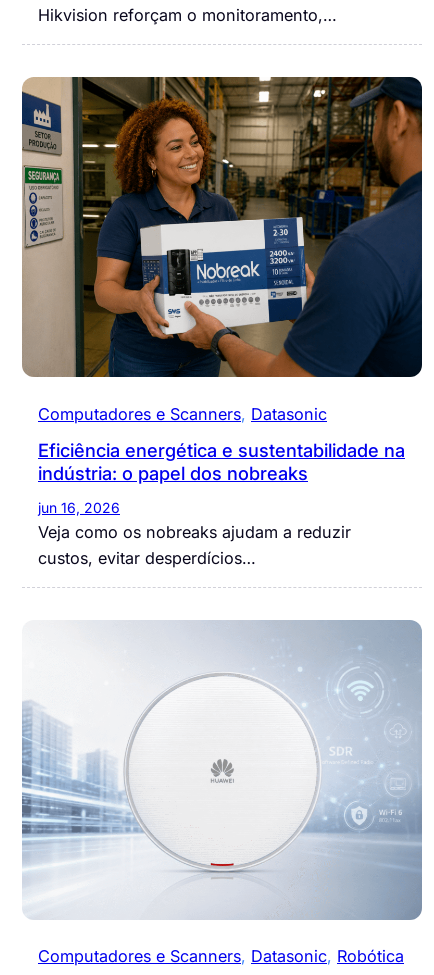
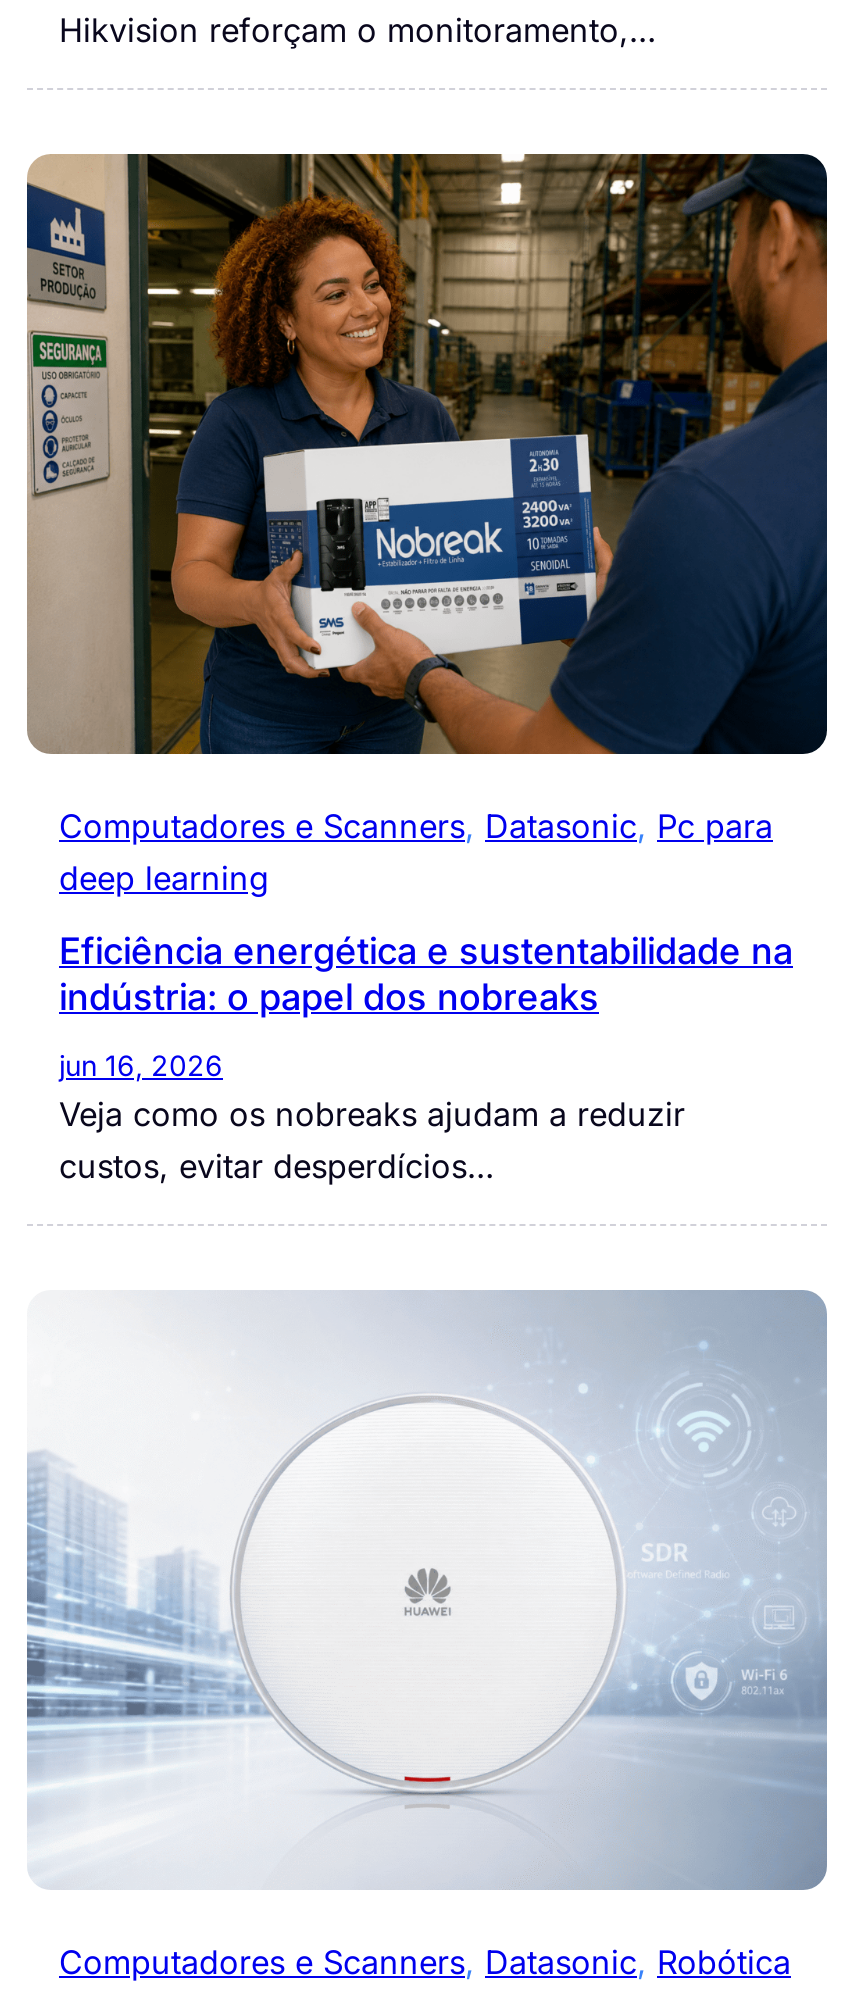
- Computadores e Scanners, Datasonic
+ Computadores e Scanners, Datasonic, Pc para
+ deep learning
